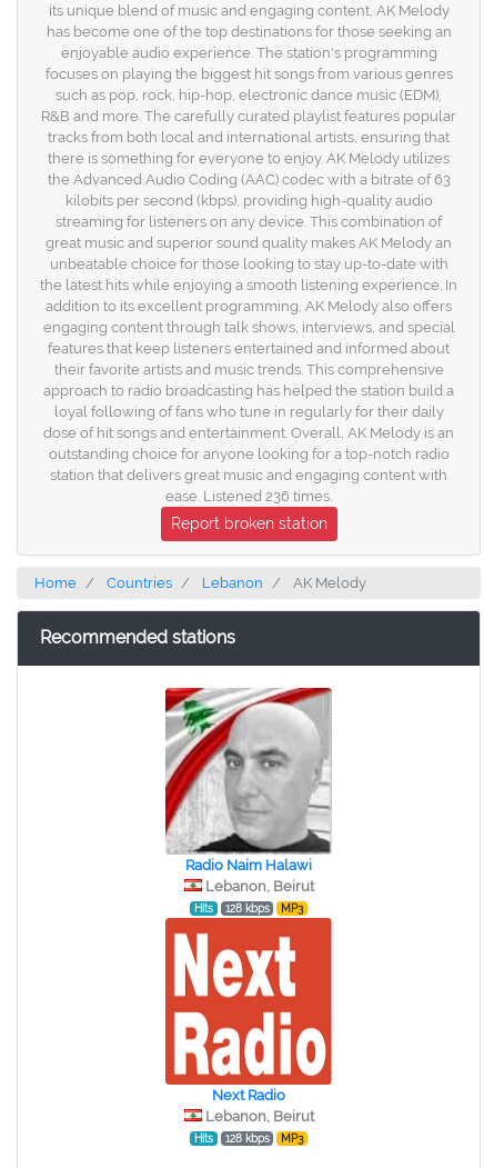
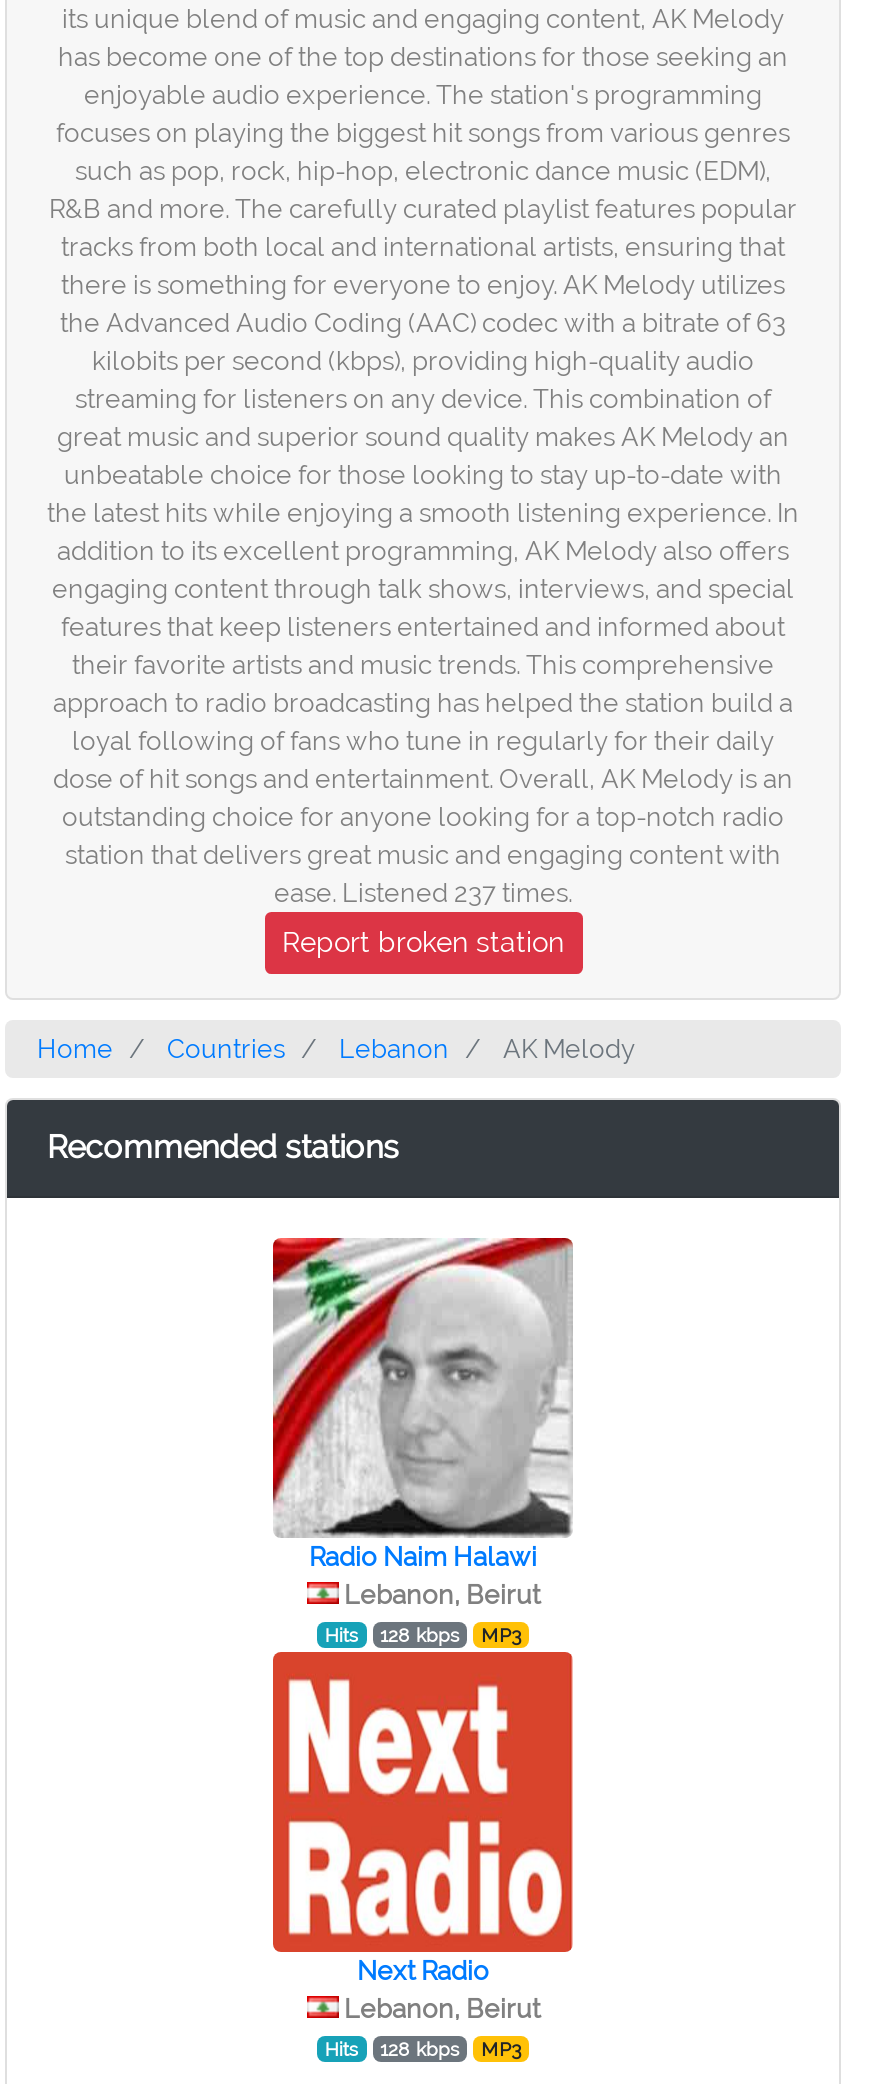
- ease. Listened 236 times.
+ ease. Listened 237 times.
